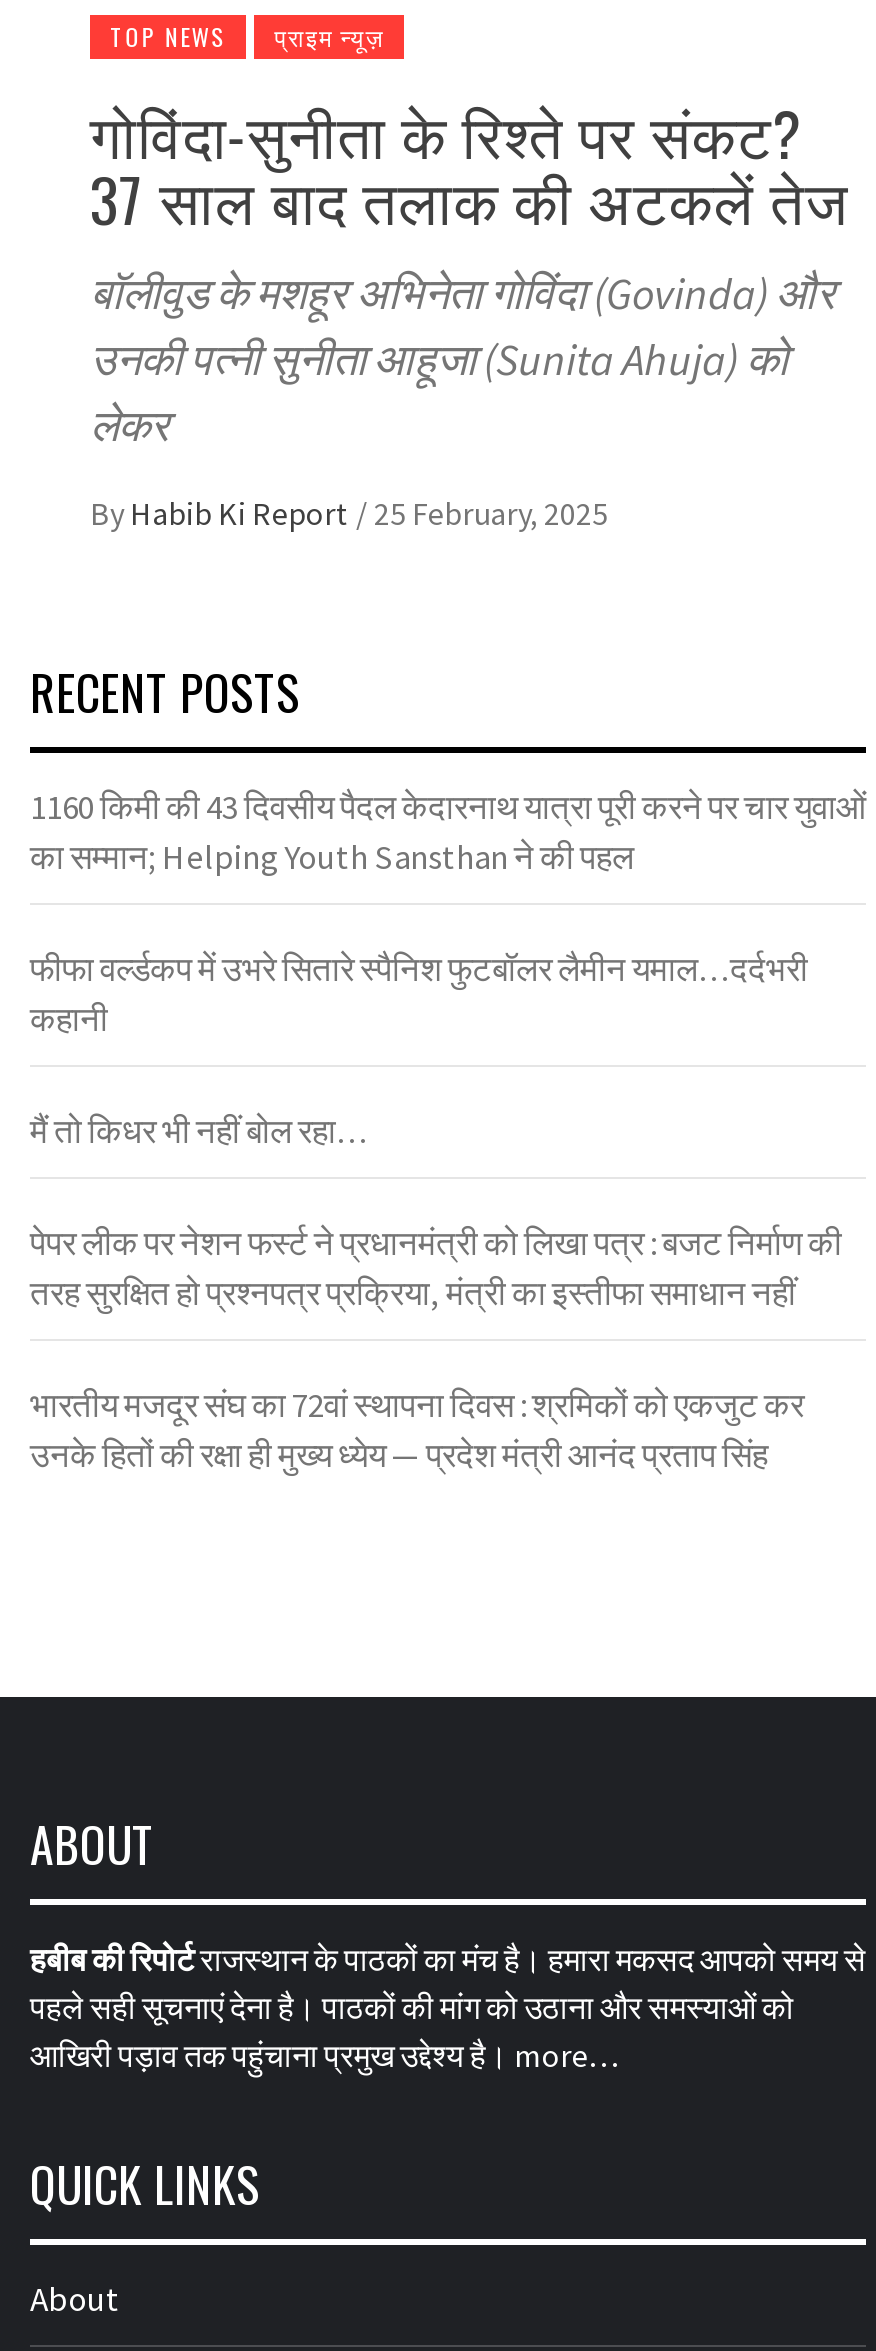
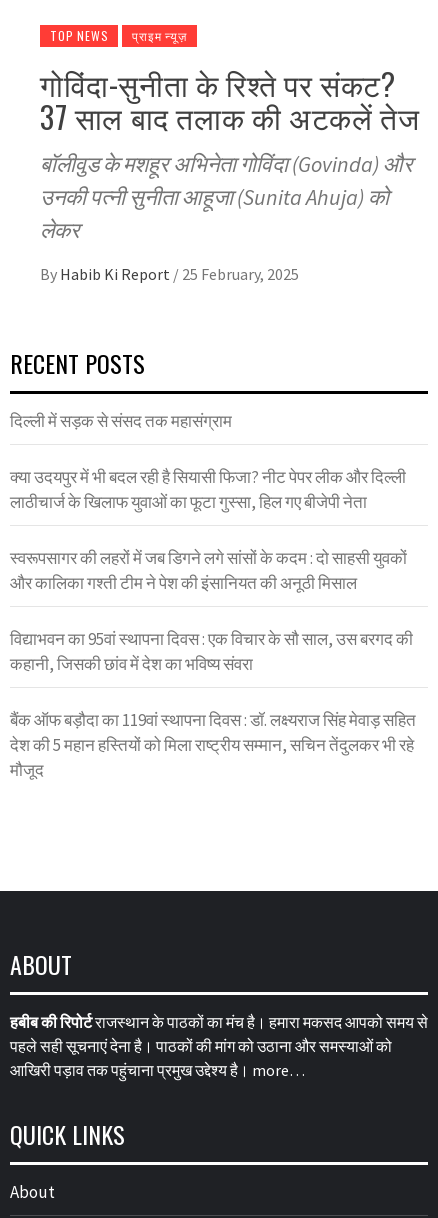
- 1160 किमी की 43 दिवसीय पैदल केदारनाथ यात्रा पूरी करने पर चार युवाओं
- का सम्मान; Helping Youth Sansthan ने की पहल
+ दिल्ली में सड़क से संसद तक महासंग्राम

- फीफा वर्ल्डकप में उभरे सितारे स्पैनिश फुटबॉलर लैमीन यमाल…दर्दभरी
- कहानी
+ क्या उदयपुर में भी बदल रही है सियासी फिजा? नीट पेपर लीक और दिल्ली
+ लाठीचार्ज के खिलाफ युवाओं का फूटा गुस्सा, हिल गए बीजेपी नेता

- मैं तो किधर भी नहीं बोल रहा…
+ स्वरूपसागर की लहरों में जब डिगने लगे सांसों के कदम : दो साहसी युवकों
+ और कालिका गश्ती टीम ने पेश की इंसानियत की अनूठी मिसाल

- पेपर लीक पर नेशन फर्स्ट ने प्रधानमंत्री को लिखा पत्र : बजट निर्माण की
- तरह सुरक्षित हो प्रश्नपत्र प्रक्रिया, मंत्री का इस्तीफा समाधान नहीं
+ विद्याभवन का 95वां स्थापना दिवस : एक विचार के सौ साल, उस बरगद की
+ कहानी, जिसकी छांव में देश का भविष्य संवरा

- भारतीय मजदूर संघ का 72वां स्थापना दिवस : श्रमिकों को एकजुट कर
- उनके हितों की रक्षा ही मुख्य ध्येय — प्रदेश मंत्री आनंद प्रताप सिंह
+ बैंक ऑफ बड़ौदा का 119वां स्थापना दिवस : डॉ. लक्ष्यराज सिंह मेवाड़ सहित
+ देश की 5 महान हस्तियों को मिला राष्ट्रीय सम्मान, सचिन तेंदुलकर भी रहे
+ मौजूद
